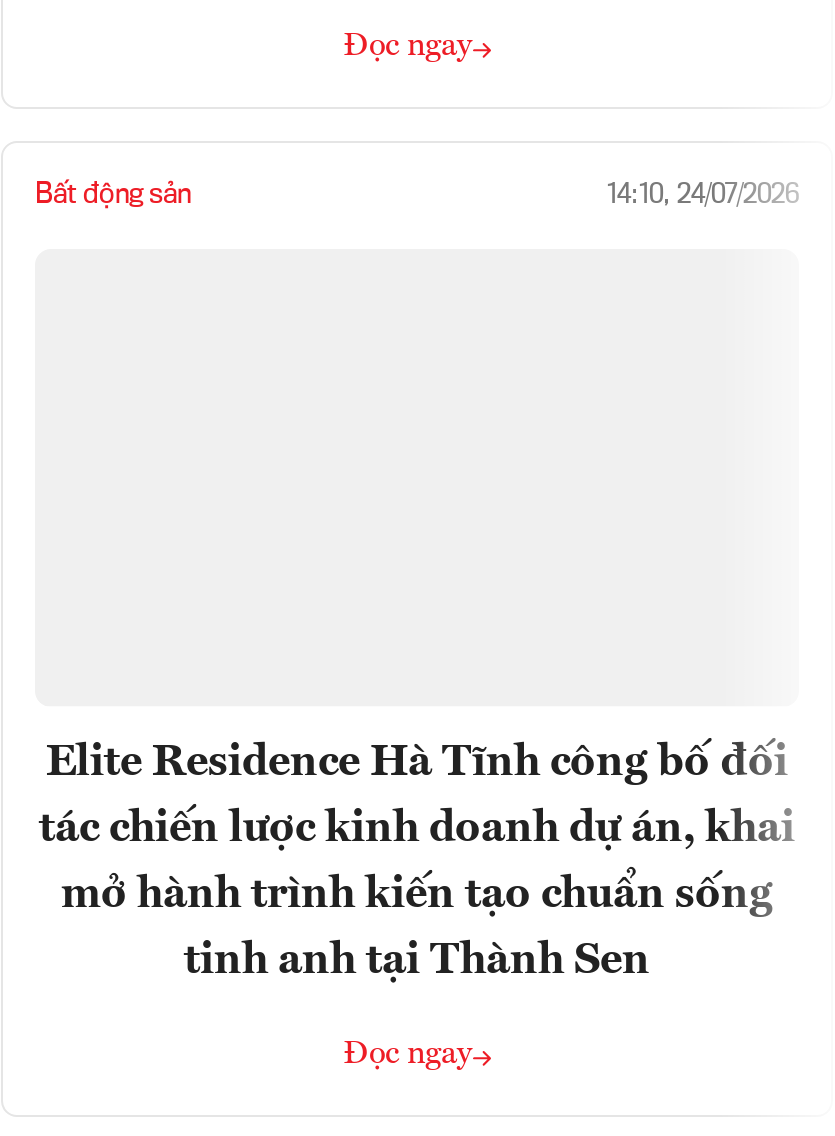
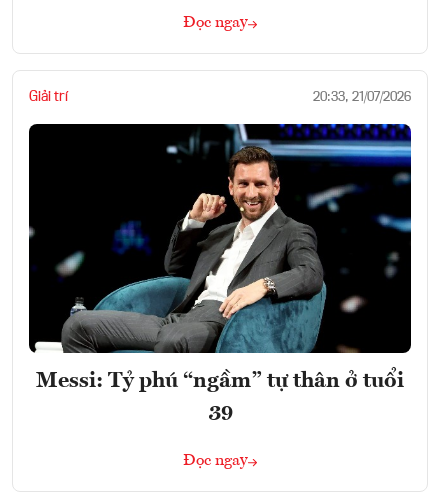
+ [image]

- Bất động sản
- 14:10, 24/07/2026
+ Giải trí
+ 20:33, 21/07/2026

- Elite Residence Hà Tĩnh công bố đối
- tác chiến lược kinh doanh dự án, khai
- mở hành trình kiến tạo chuẩn sống
- tinh anh tại Thành Sen
+ Messi: Tỷ phú “ngầm” tự thân ở tuổi
+ 39
